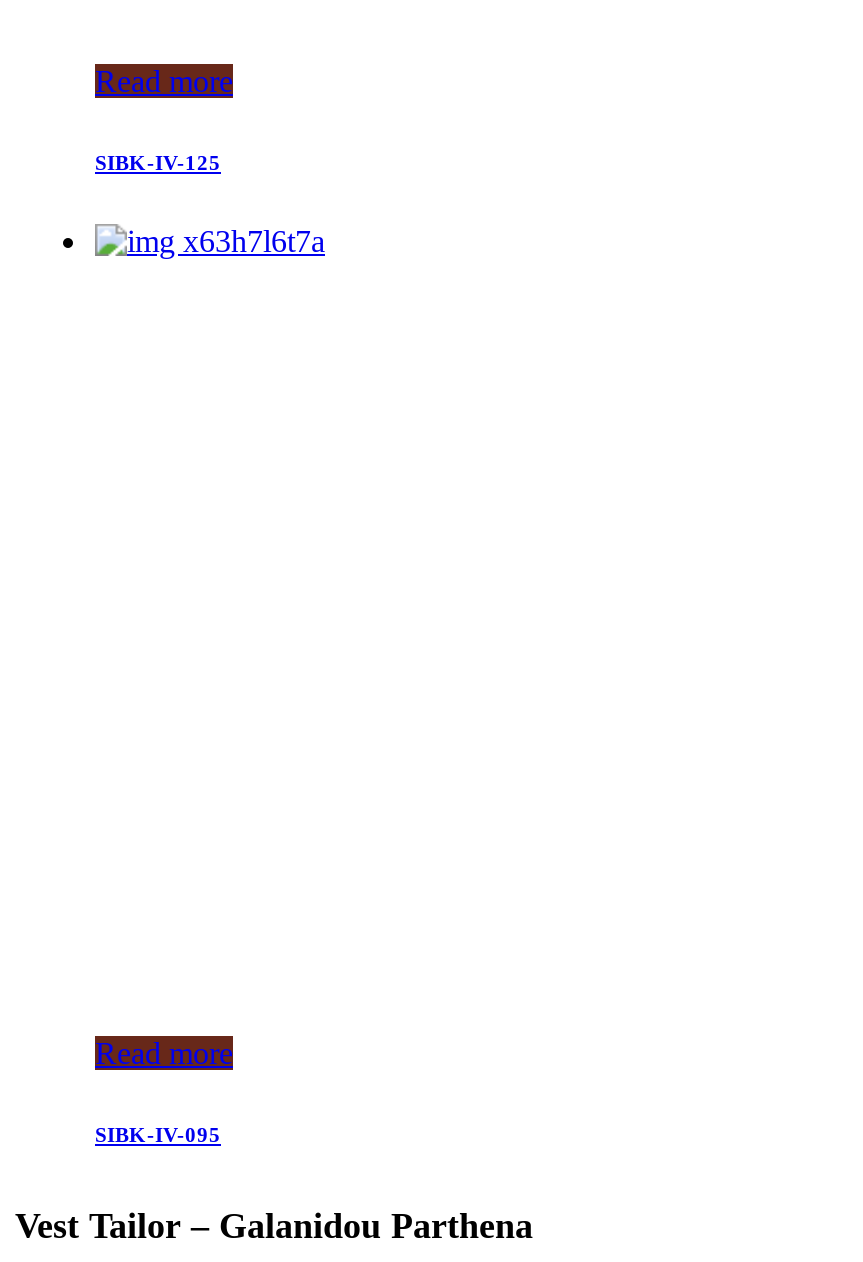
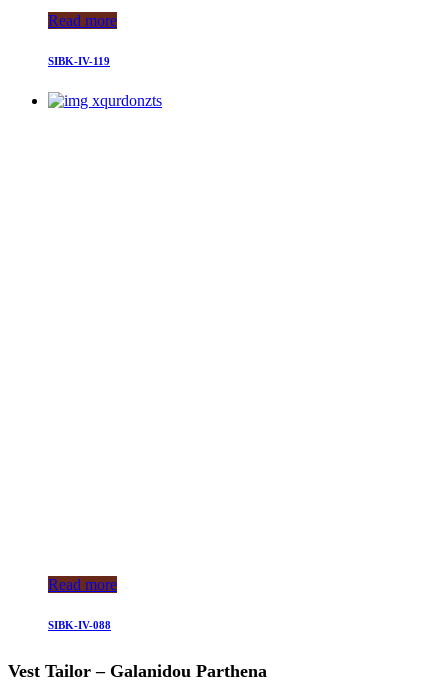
- SIBK-IV-125
+ SIBK-IV-119

- SIBK-IV-095
+ SIBK-IV-088
